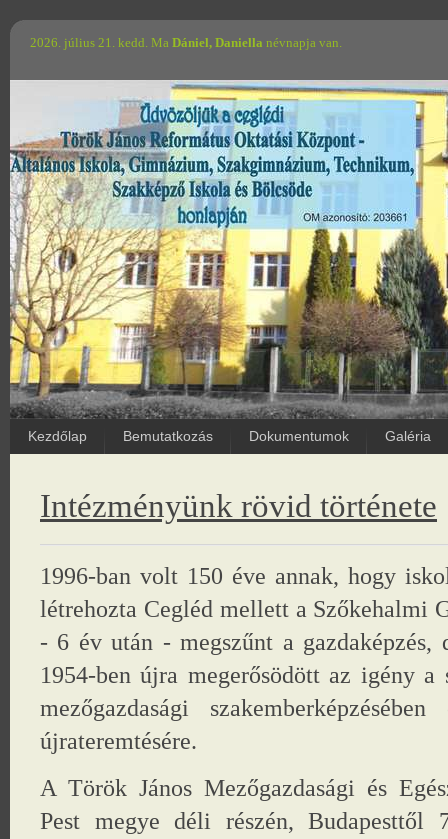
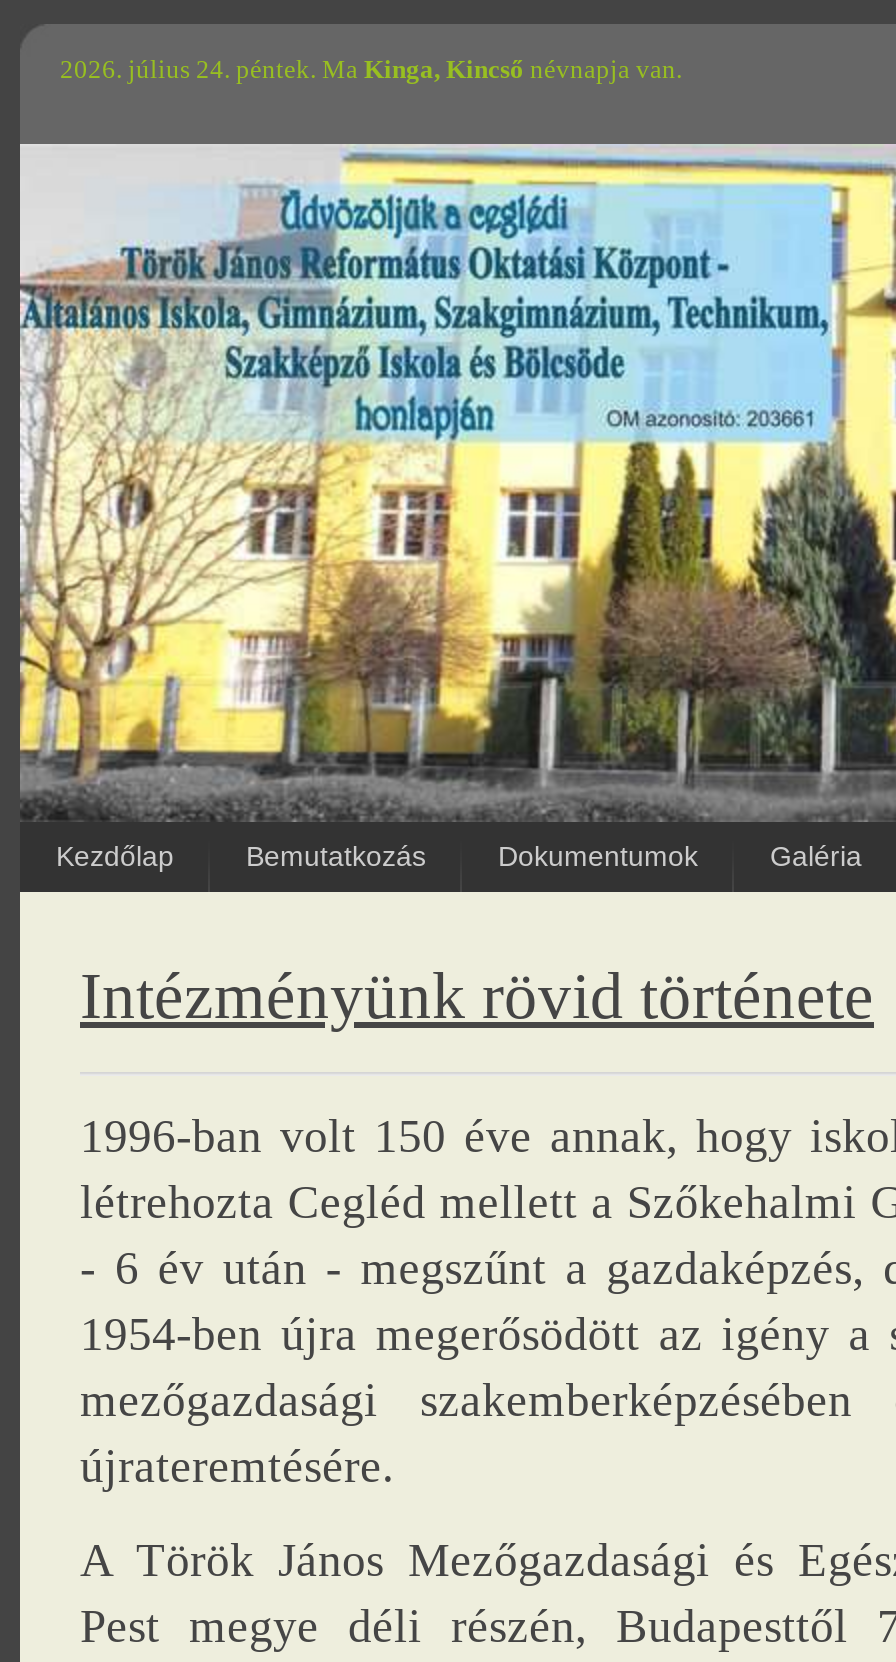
- 2026. július 21. kedd. Ma Dániel, Daniella névnapja van.
+ 2026. július 24. péntek. Ma Kinga, Kincső névnapja van.
